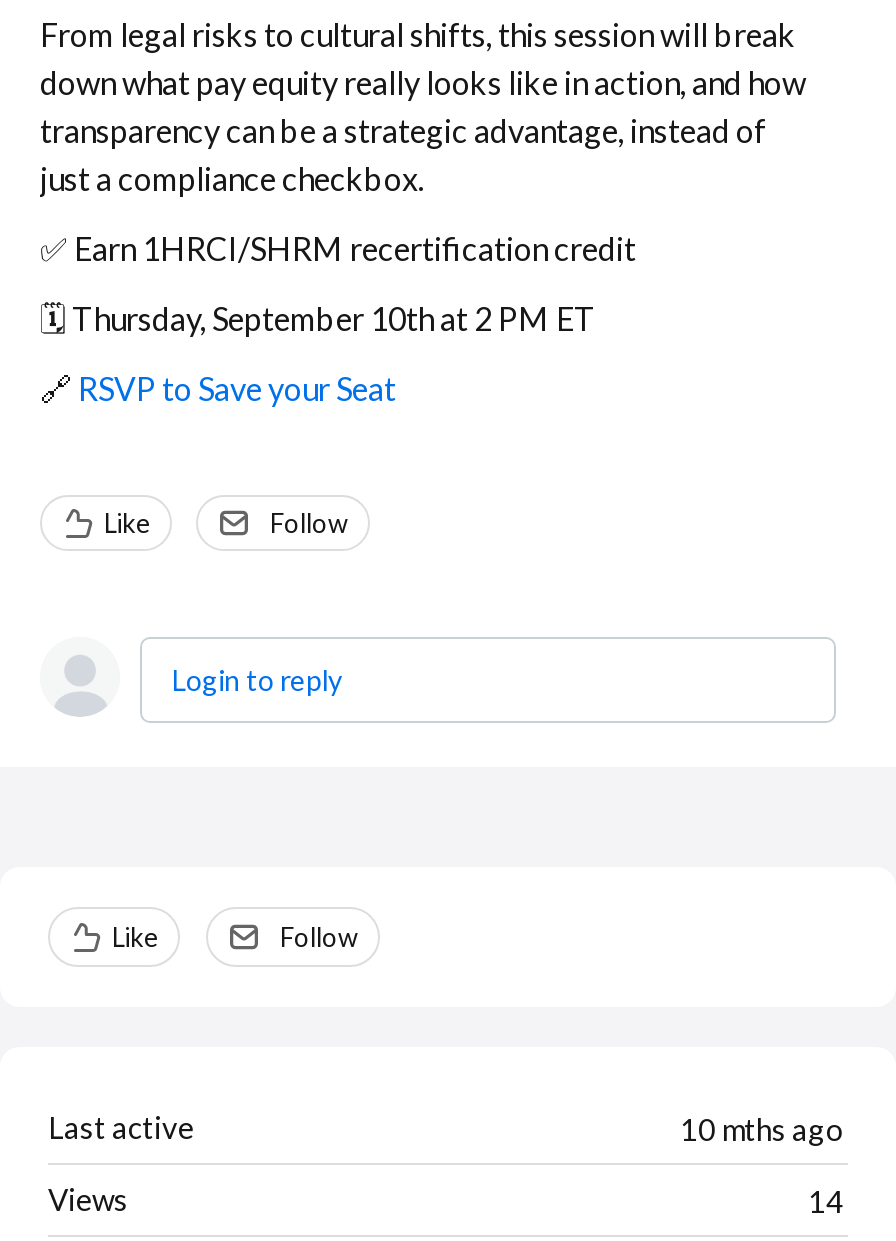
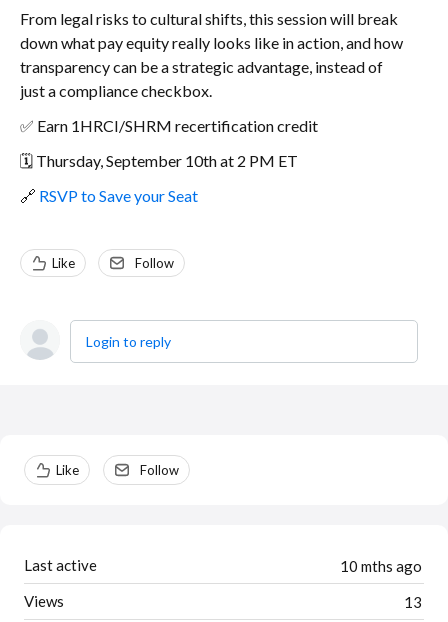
- 14
+ 13
